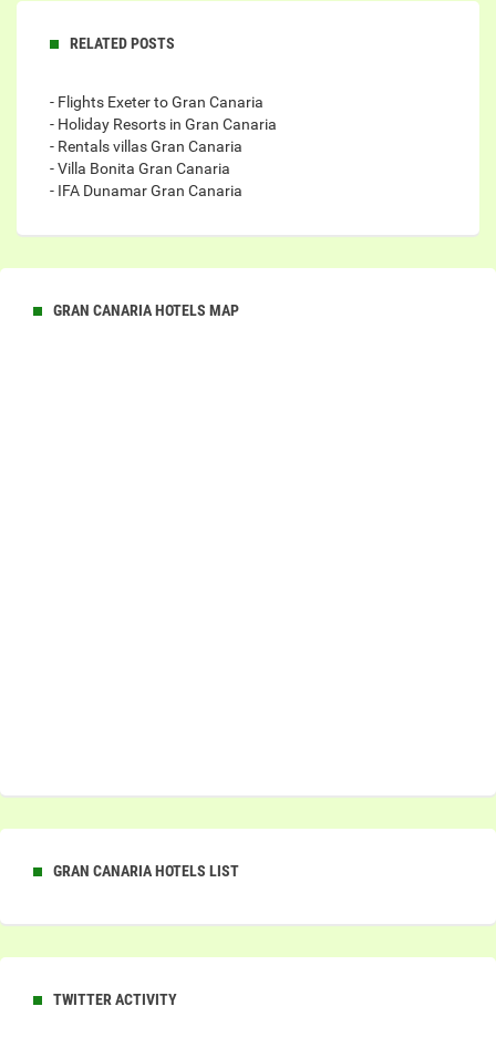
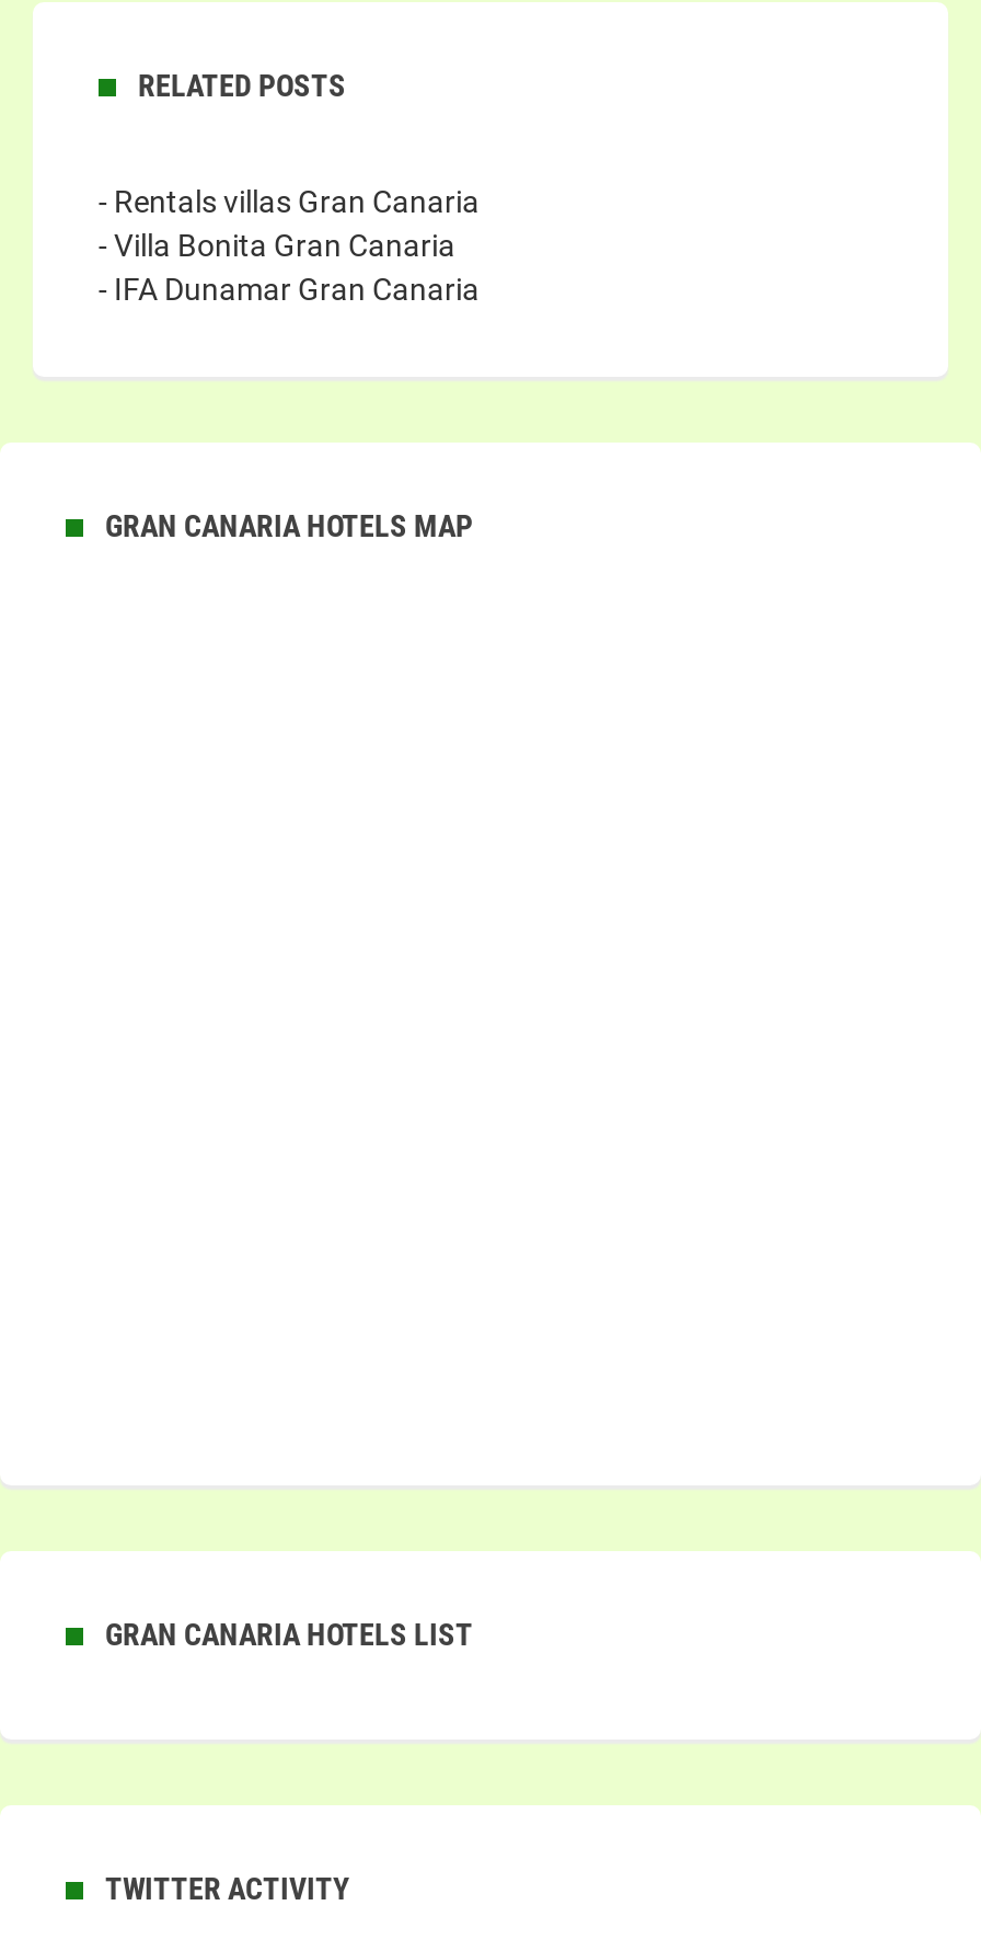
- - Flights Exeter to Gran Canaria
- - Holiday Resorts in Gran Canaria
